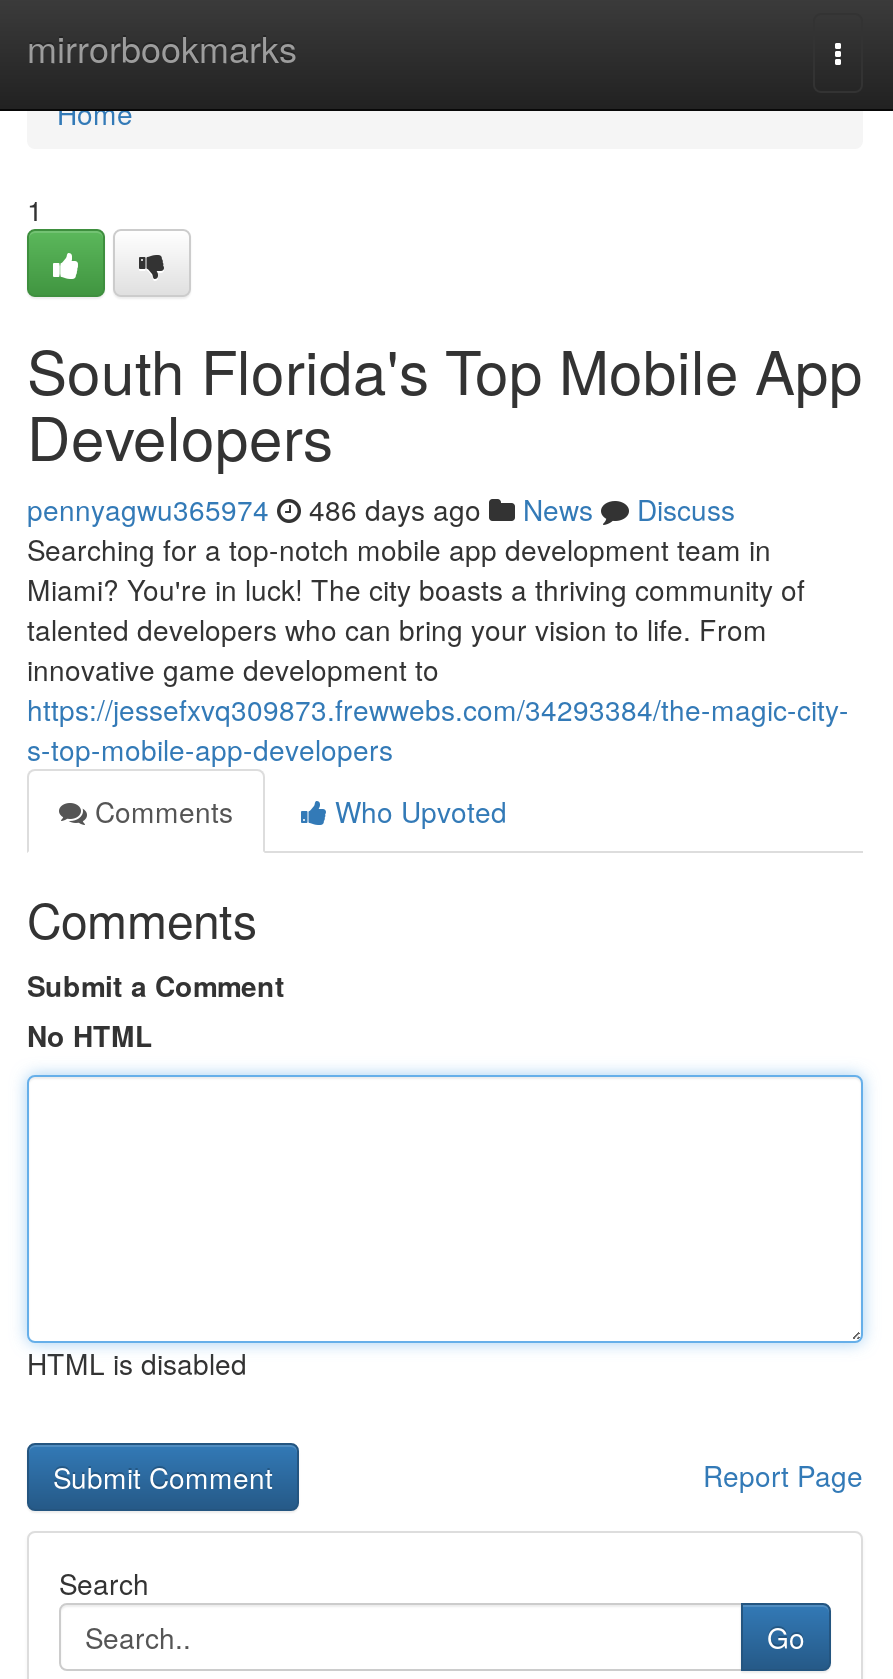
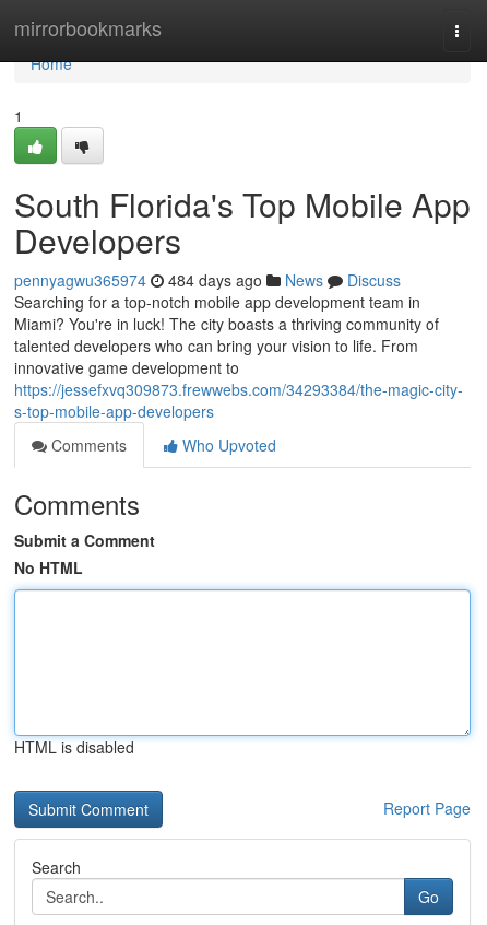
- pennyagwu365974 486 days ago News Discuss
+ pennyagwu365974 484 days ago News Discuss
